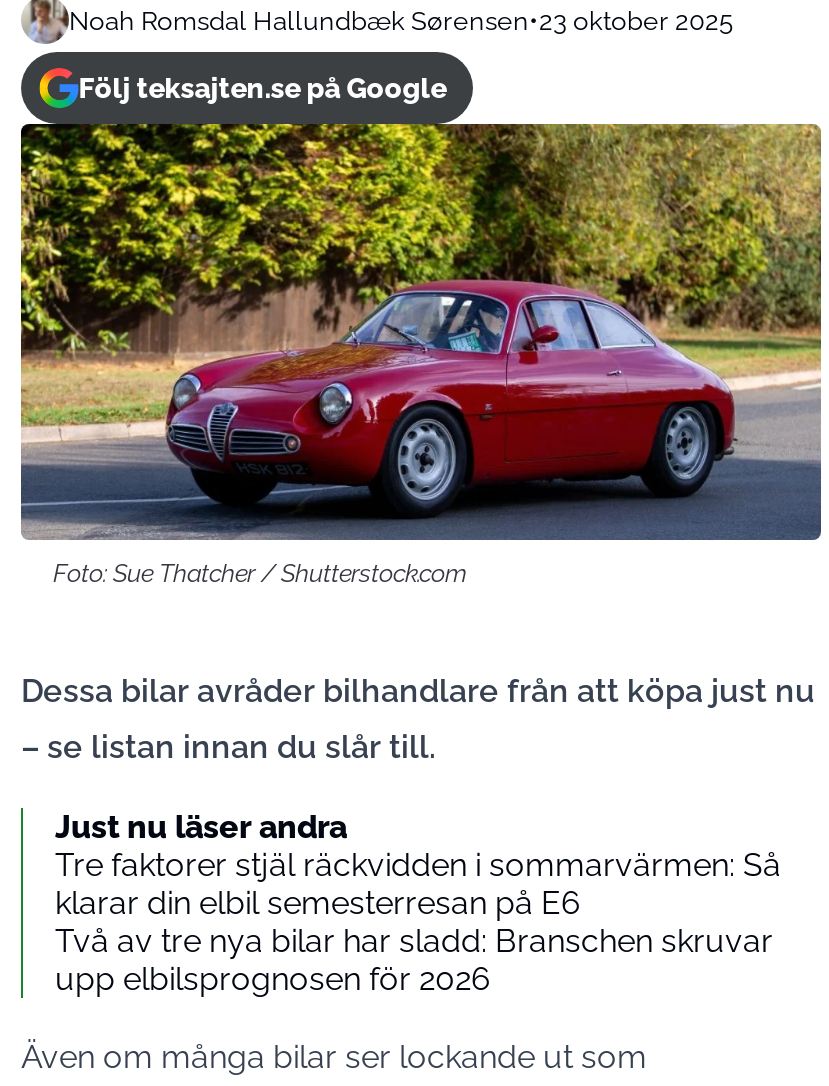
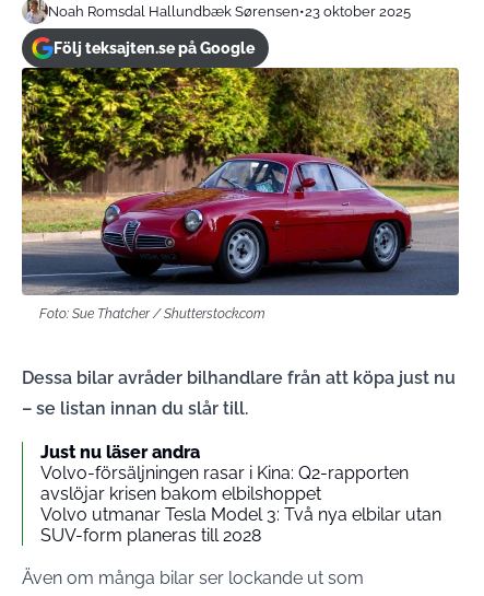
- Tre faktorer stjäl räckvidden i sommarvärmen: Så
- klarar din elbil semesterresan på E6
- Två av tre nya bilar har sladd: Branschen skruvar
- upp elbilsprognosen för 2026
+ Volvo-försäljningen rasar i Kina: Q2-rapporten
+ avslöjar krisen bakom elbilshoppet
+ Volvo utmanar Tesla Model 3: Två nya elbilar utan
+ SUV-form planeras till 2028
